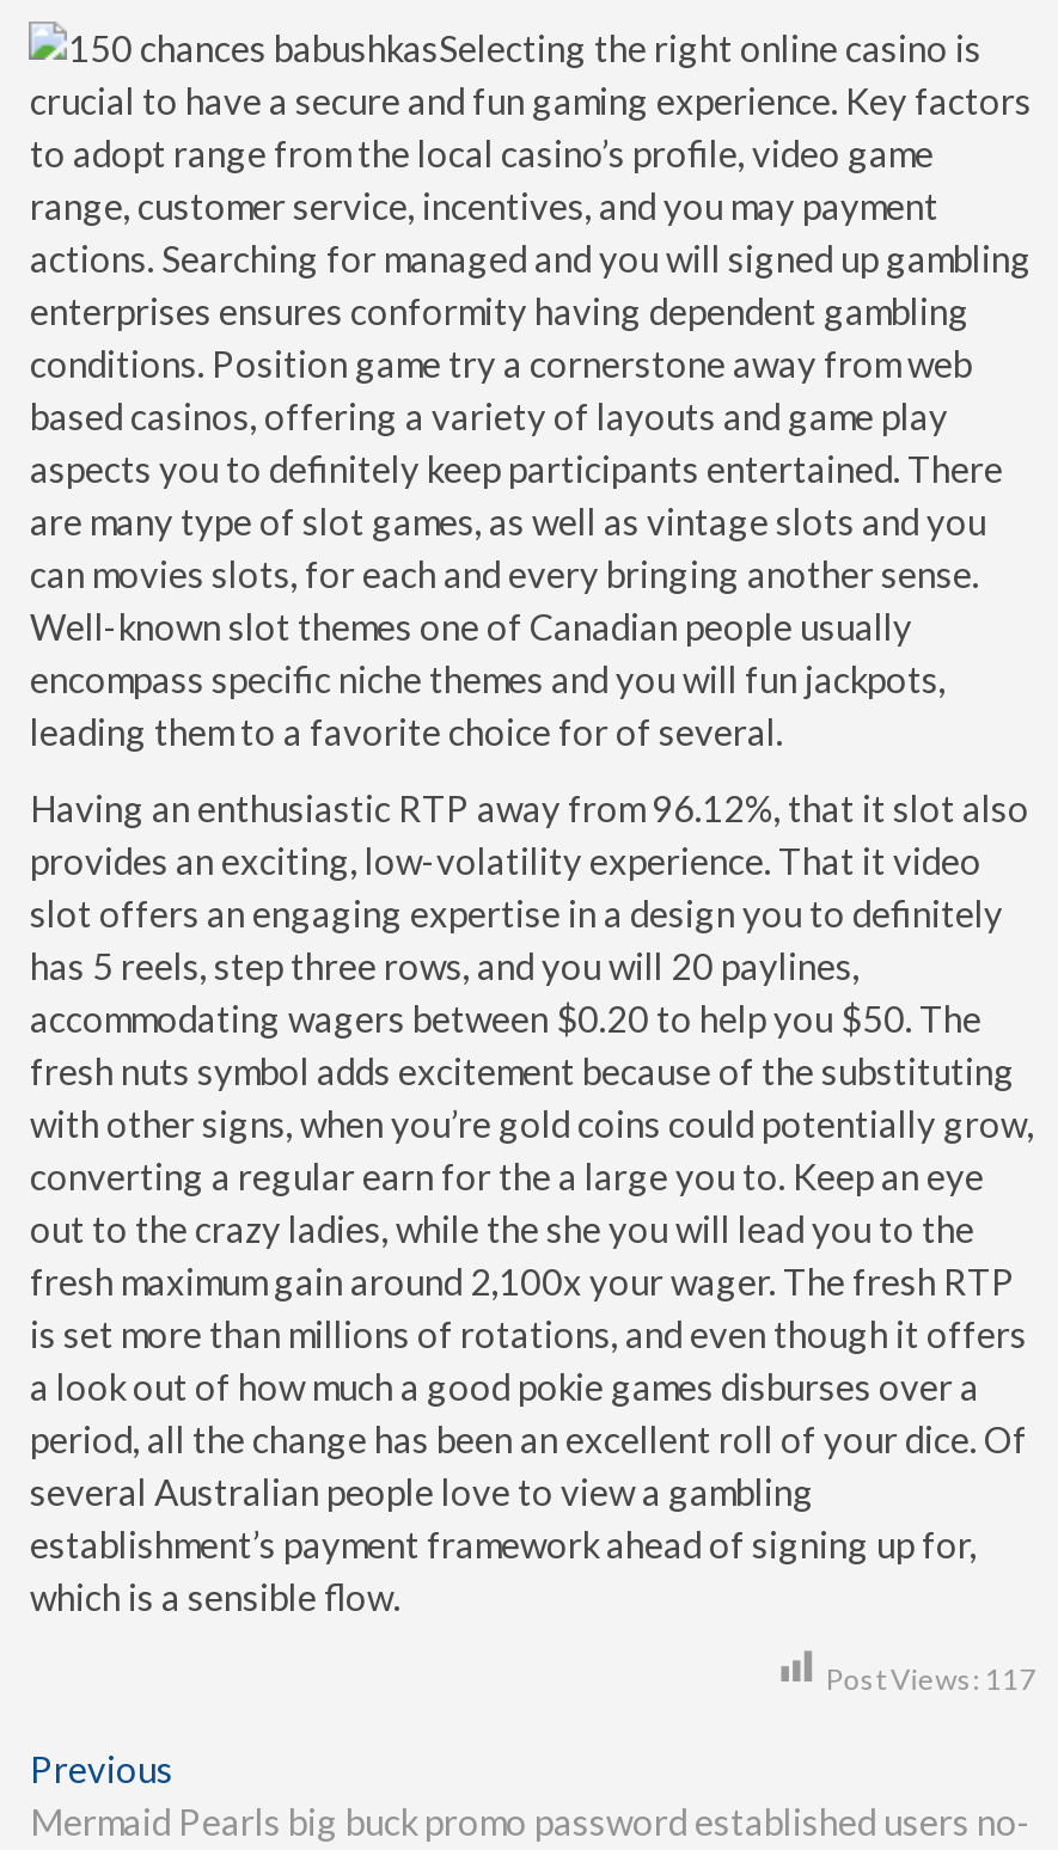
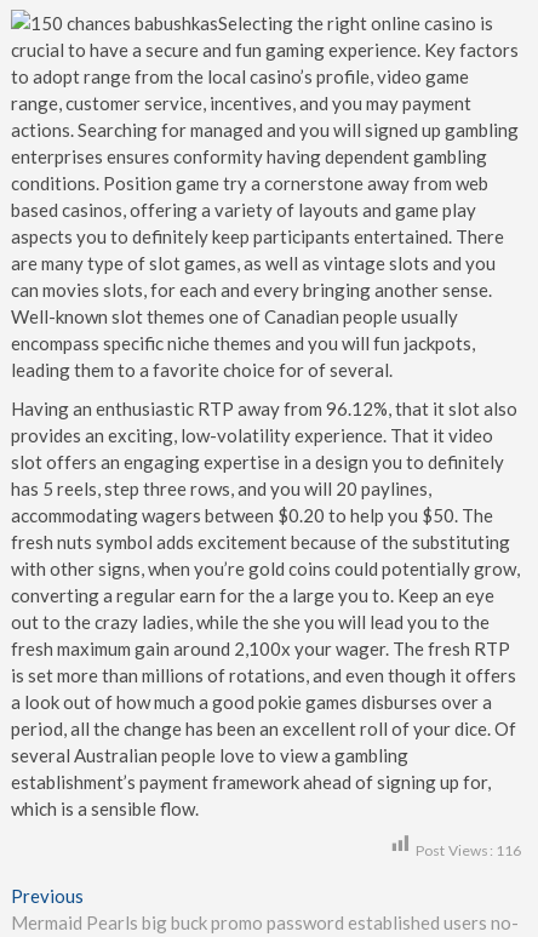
- Post Views: 117
+ Post Views: 116
